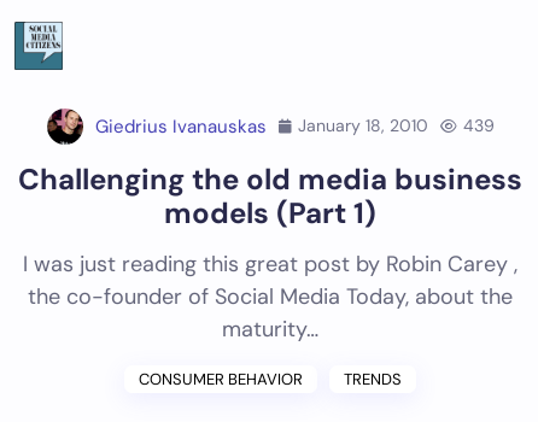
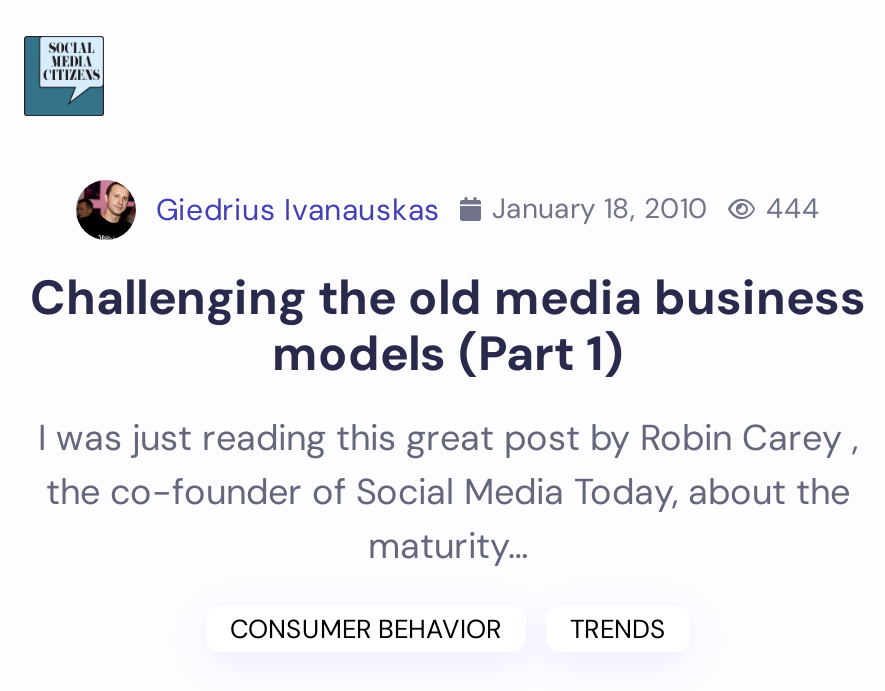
- Giedrius Ivanauskas January 18, 2010 439
+ Giedrius Ivanauskas January 18, 2010 444
